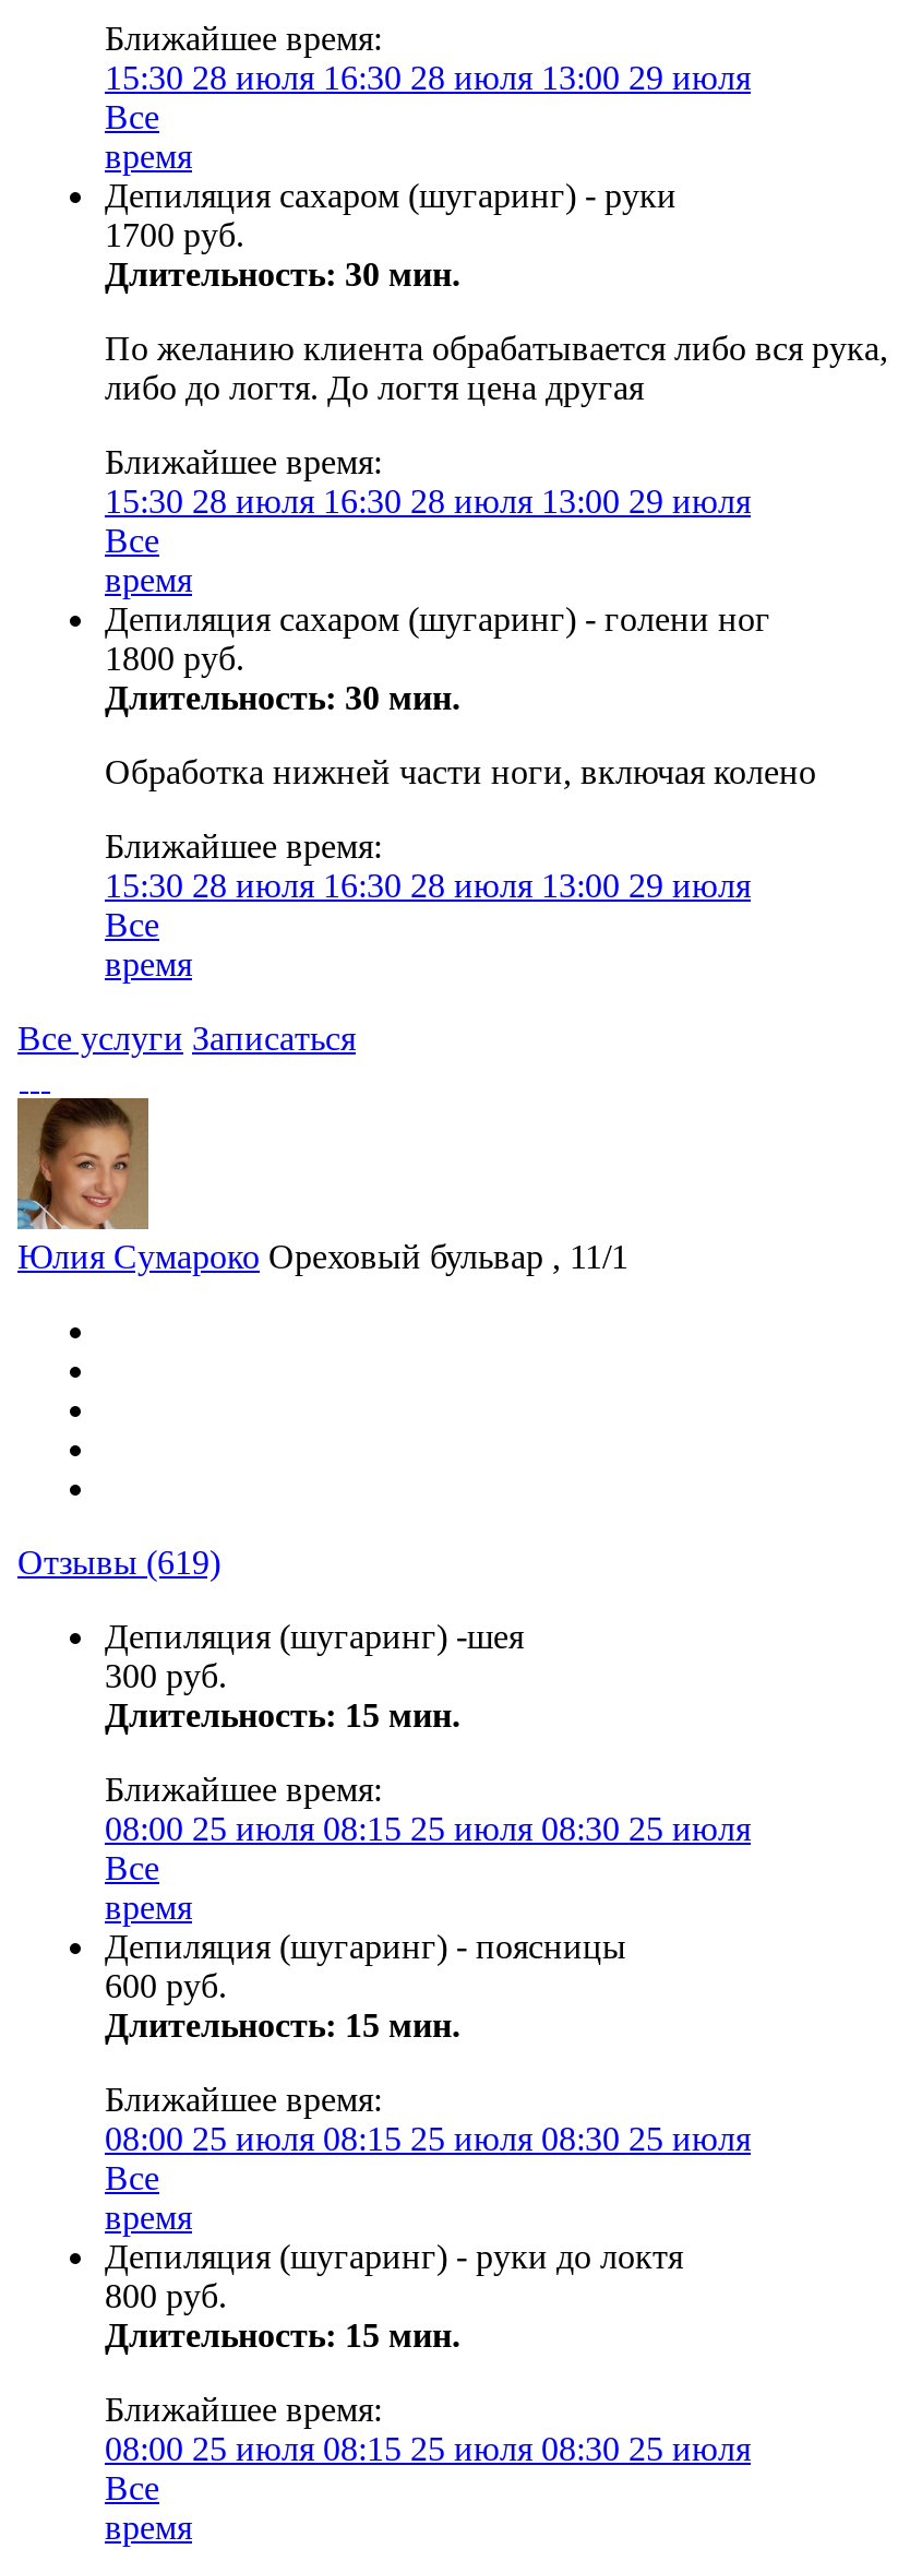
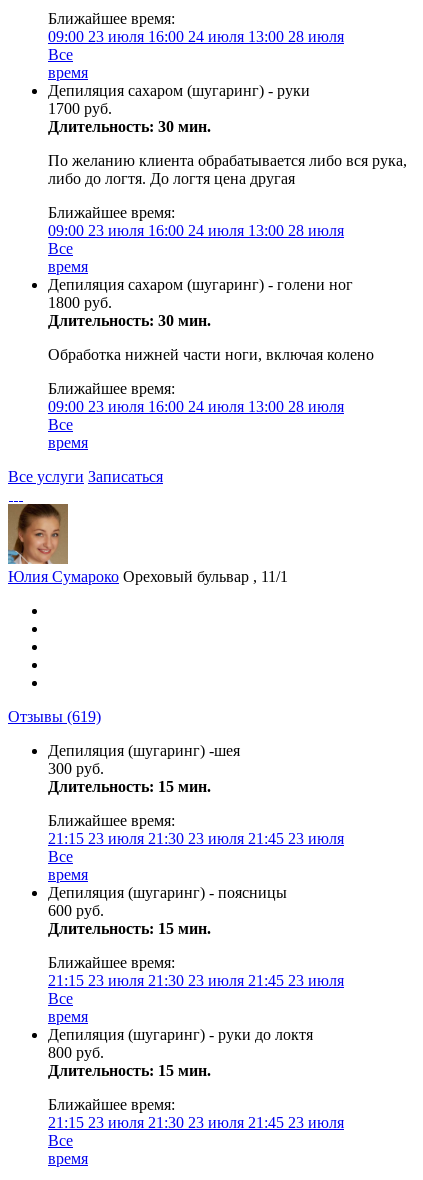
- 15:30 28 июля 16:30 28 июля 13:00 29 июля
+ 09:00 23 июля 16:00 24 июля 13:00 28 июля

- 15:30 28 июля 16:30 28 июля 13:00 29 июля
+ 09:00 23 июля 16:00 24 июля 13:00 28 июля

- 15:30 28 июля 16:30 28 июля 13:00 29 июля
+ 09:00 23 июля 16:00 24 июля 13:00 28 июля

- 08:00 25 июля 08:15 25 июля 08:30 25 июля
+ 21:15 23 июля 21:30 23 июля 21:45 23 июля

- 08:00 25 июля 08:15 25 июля 08:30 25 июля
+ 21:15 23 июля 21:30 23 июля 21:45 23 июля

- 08:00 25 июля 08:15 25 июля 08:30 25 июля
+ 21:15 23 июля 21:30 23 июля 21:45 23 июля
